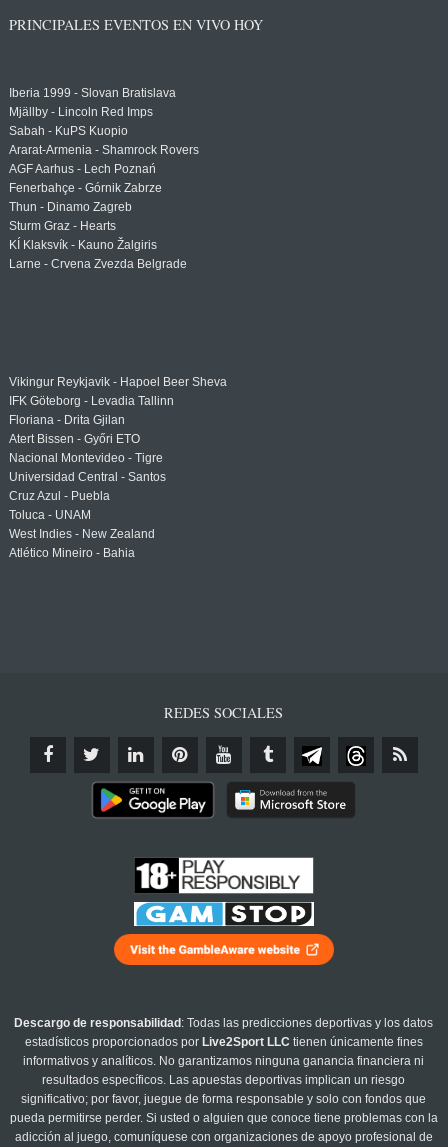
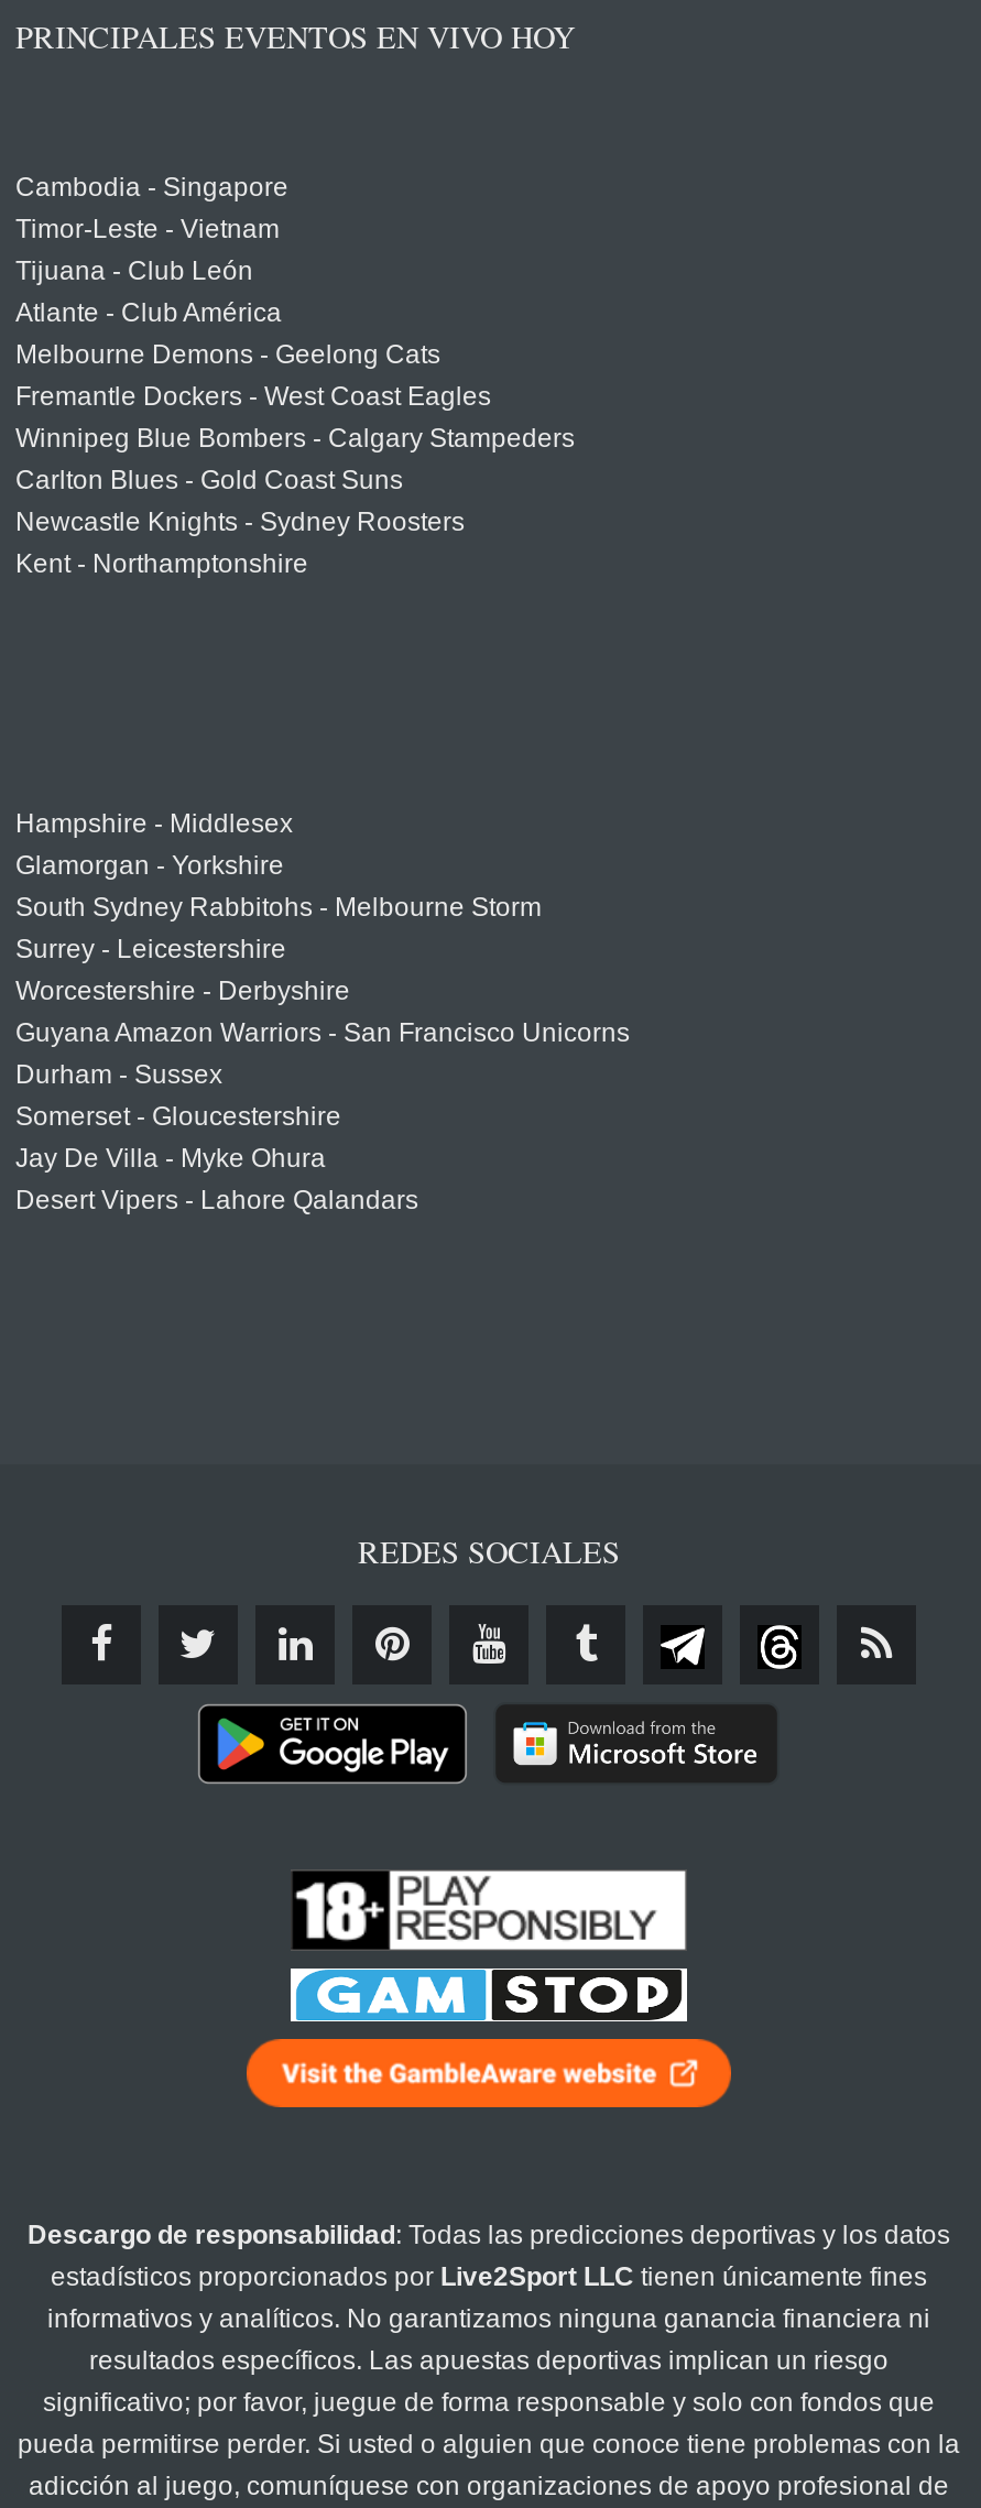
- Iberia 1999 - Slovan Bratislava
- Mjällby - Lincoln Red Imps
- Sabah - KuPS Kuopio
- Ararat-Armenia - Shamrock Rovers
- AGF Aarhus - Lech Poznań
- Fenerbahçe - Górnik Zabrze
- Thun - Dinamo Zagreb
- Sturm Graz - Hearts
- KÍ Klaksvík - Kauno Žalgiris
- Larne - Crvena Zvezda Belgrade
+ Cambodia - Singapore
+ Timor-Leste - Vietnam
+ Tijuana - Club León
+ Atlante - Club América
+ Melbourne Demons - Geelong Cats
+ Fremantle Dockers - West Coast Eagles
+ Winnipeg Blue Bombers - Calgary Stampeders
+ Carlton Blues - Gold Coast Suns
+ Newcastle Knights - Sydney Roosters
+ Kent - Northamptonshire

- Vikingur Reykjavik - Hapoel Beer Sheva
- IFK Göteborg - Levadia Tallinn
- Floriana - Drita Gjilan
- Atert Bissen - Győri ETO
- Nacional Montevideo - Tigre
- Universidad Central - Santos
- Cruz Azul - Puebla
- Toluca - UNAM
- West Indies - New Zealand
- Atlético Mineiro - Bahia
+ Hampshire - Middlesex
+ Glamorgan - Yorkshire
+ South Sydney Rabbitohs - Melbourne Storm
+ Surrey - Leicestershire
+ Worcestershire - Derbyshire
+ Guyana Amazon Warriors - San Francisco Unicorns
+ Durham - Sussex
+ Somerset - Gloucestershire
+ Jay De Villa - Myke Ohura
+ Desert Vipers - Lahore Qalandars
